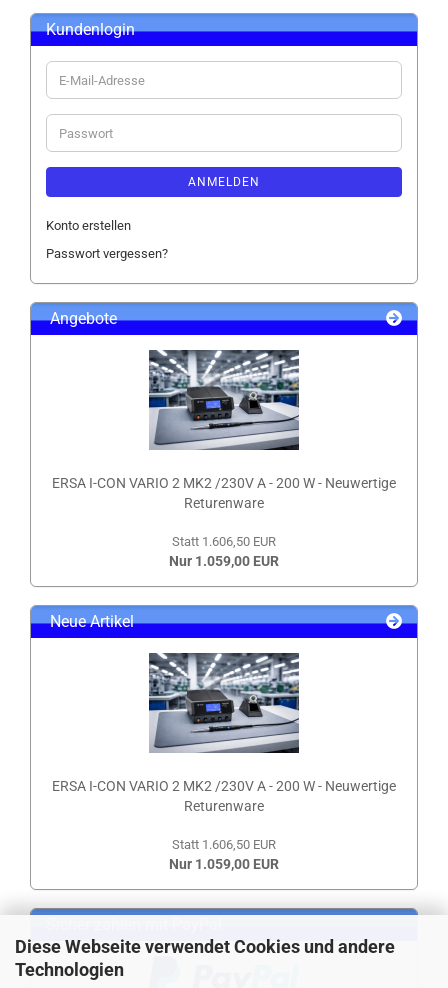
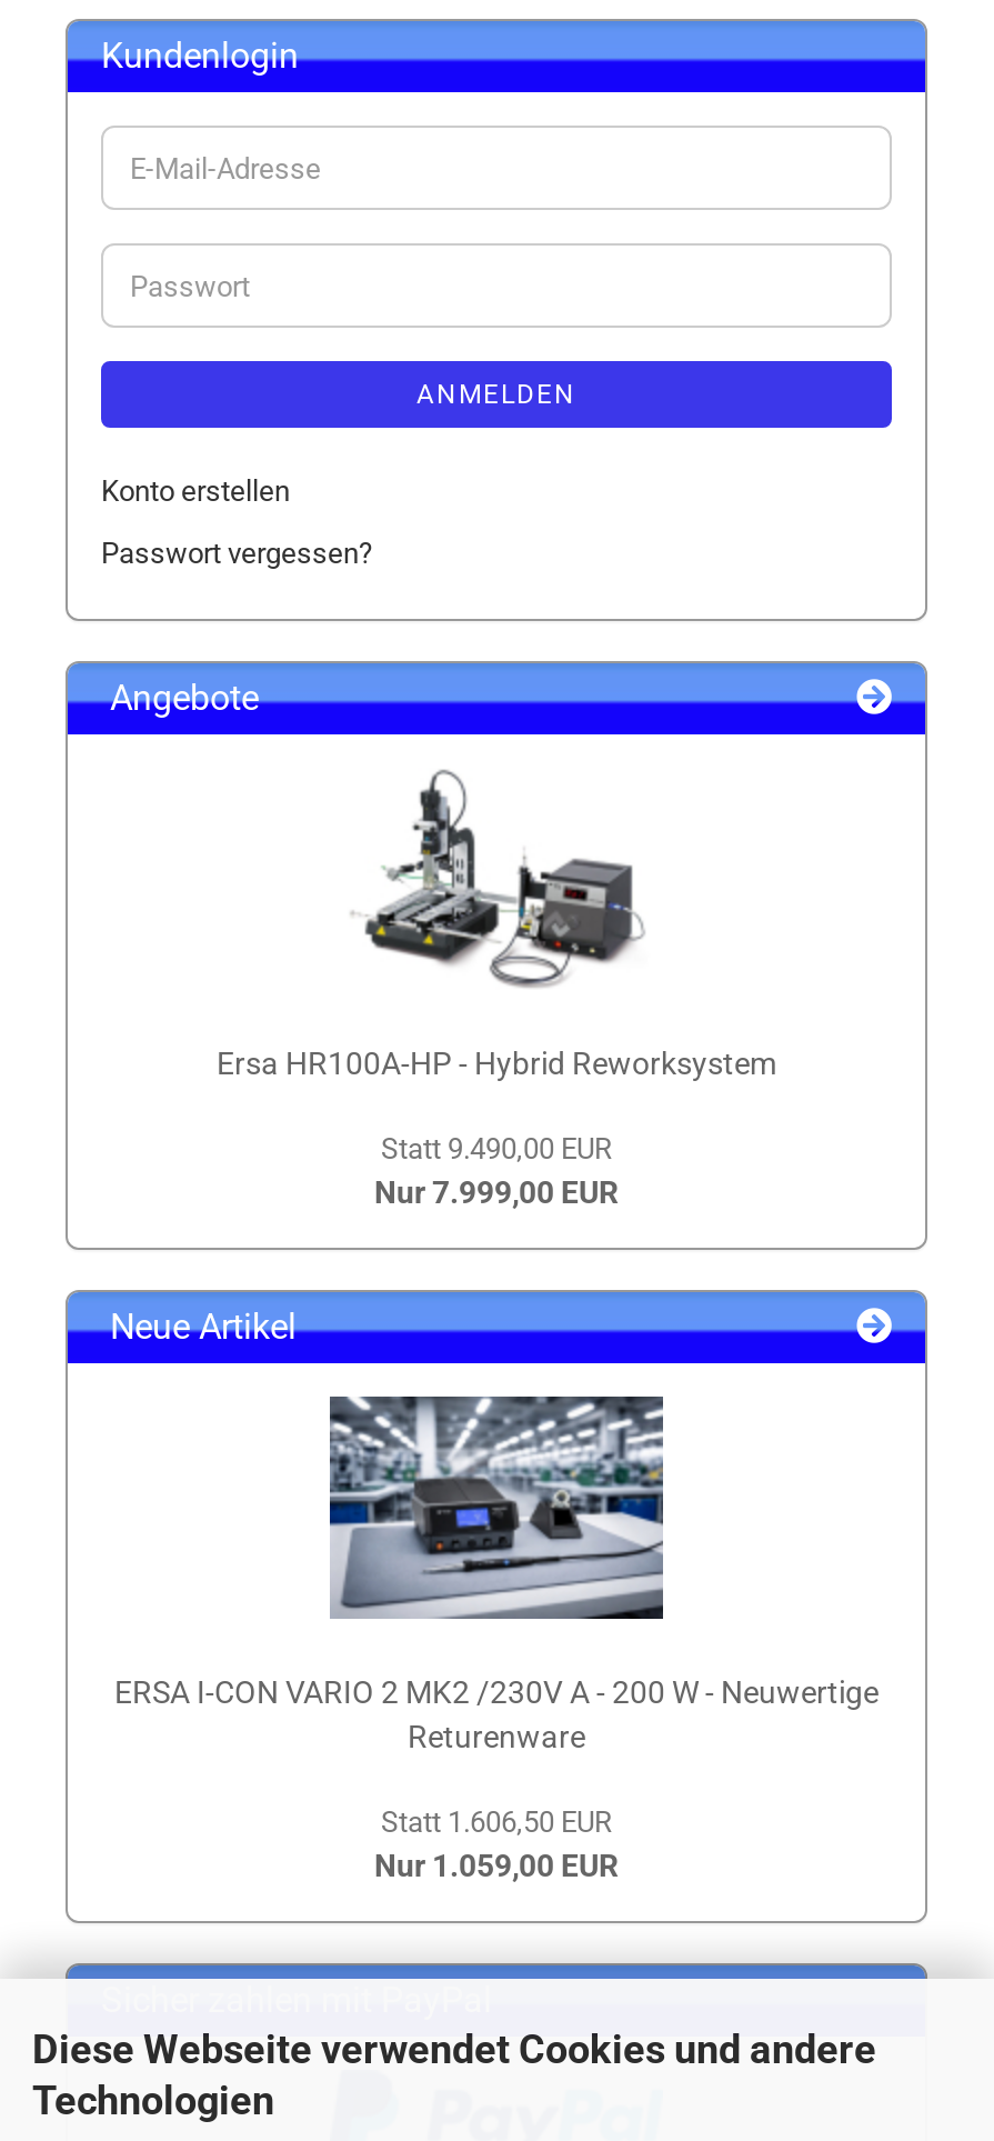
- [image]
- ERSA I-CON VARIO 2 MK2 /230V A - 200 W - Neuwertige
- Returenware
+ [image]
+ Ersa HR100A-HP - Hybrid Reworksystem

- Statt 1.606,50 EUR
- Nur 1.059,00 EUR
+ Statt 9.490,00 EUR
+ Nur 7.999,00 EUR
